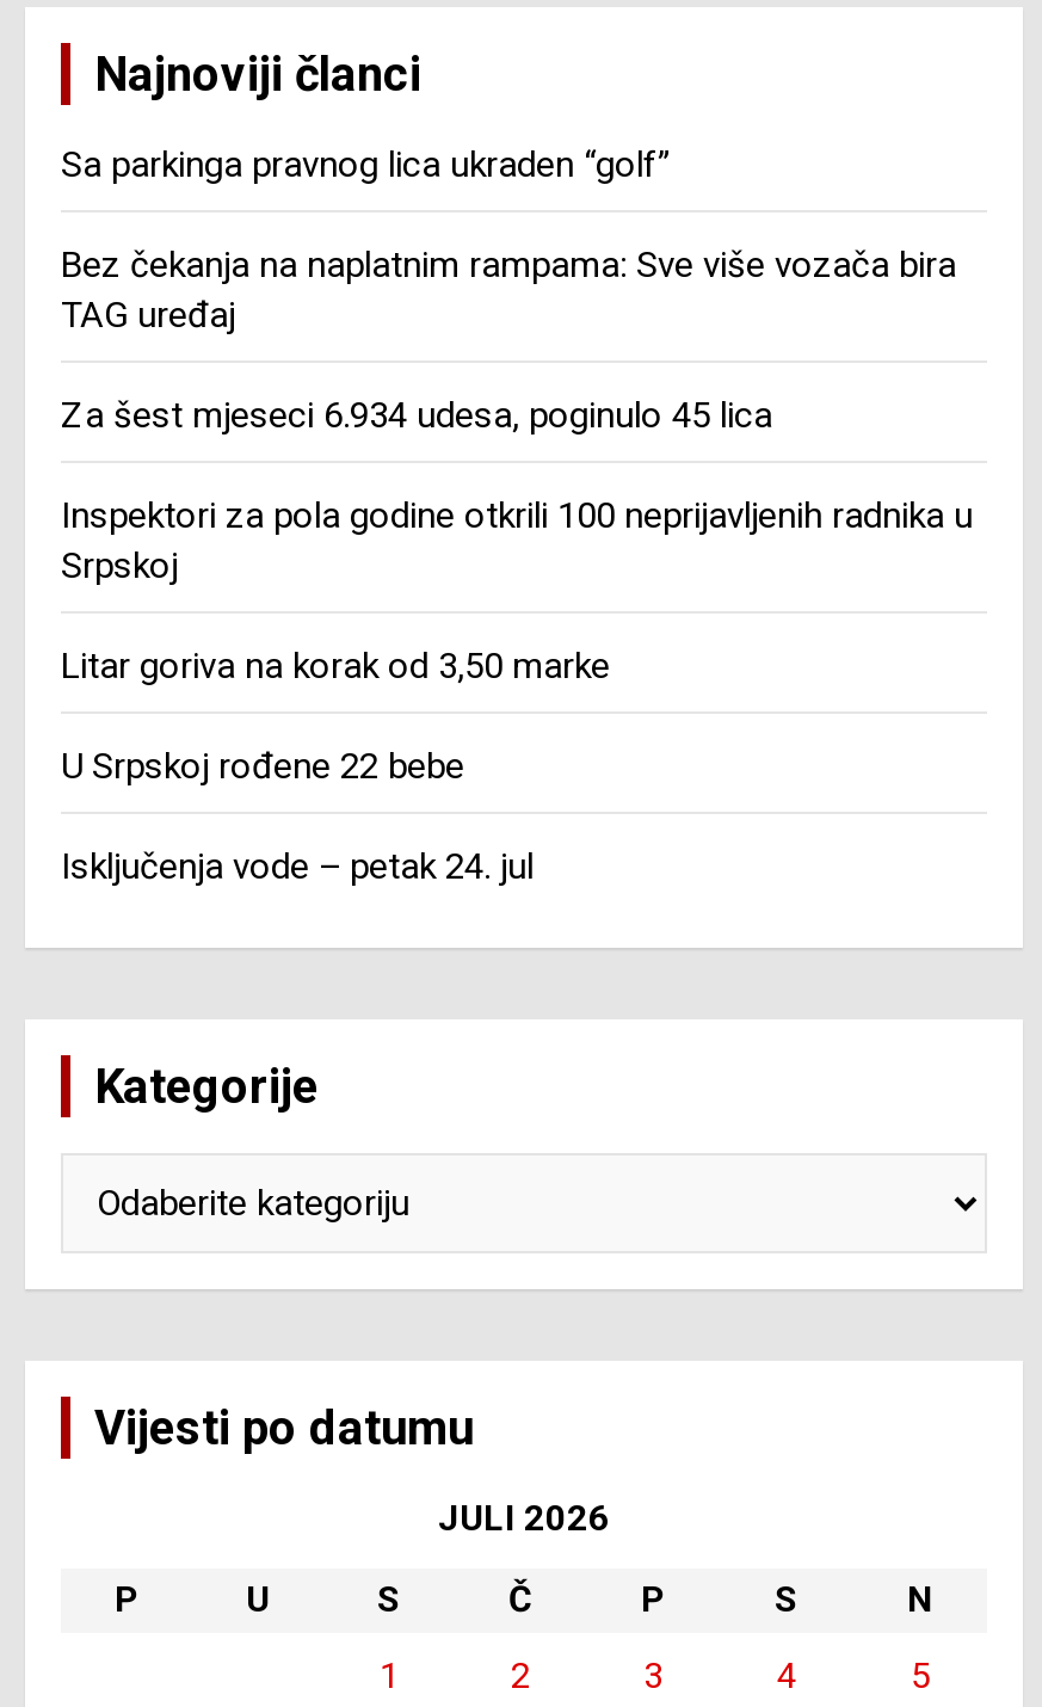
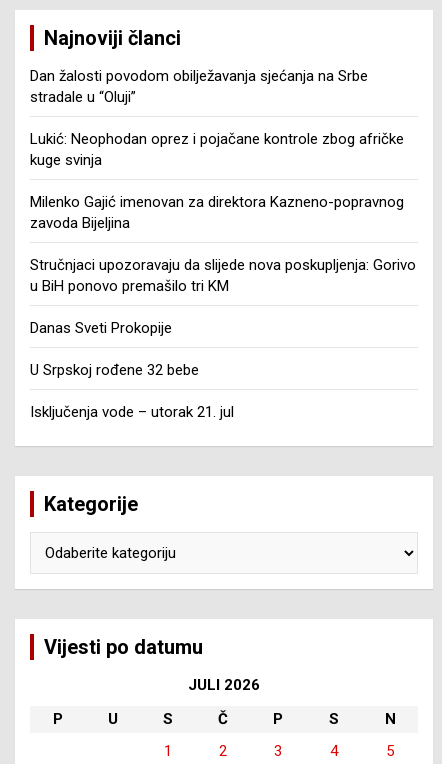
- Sa parkinga pravnog lica ukraden “golf”
+ Dan žalosti povodom obilježavanja sjećanja na Srbe
+ stradale u “Oluji”

- Bez čekanja na naplatnim rampama: Sve više vozača bira
- TAG uređaj
+ Lukić: Neophodan oprez i pojačane kontrole zbog afričke
+ kuge svinja

- Za šest mjeseci 6.934 udesa, poginulo 45 lica
+ Milenko Gajić imenovan za direktora Kazneno-popravnog
+ zavoda Bijeljina

- Inspektori za pola godine otkrili 100 neprijavljenih radnika u
- Srpskoj
+ Stručnjaci upozoravaju da slijede nova poskupljenja: Gorivo
+ u BiH ponovo premašilo tri KM

- Litar goriva na korak od 3,50 marke
+ Danas Sveti Prokopije

- U Srpskoj rođene 22 bebe
+ U Srpskoj rođene 32 bebe

- Isključenja vode – petak 24. jul
+ Isključenja vode – utorak 21. jul
